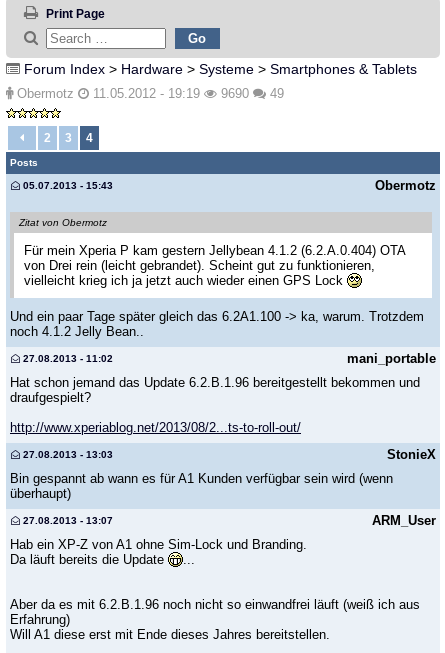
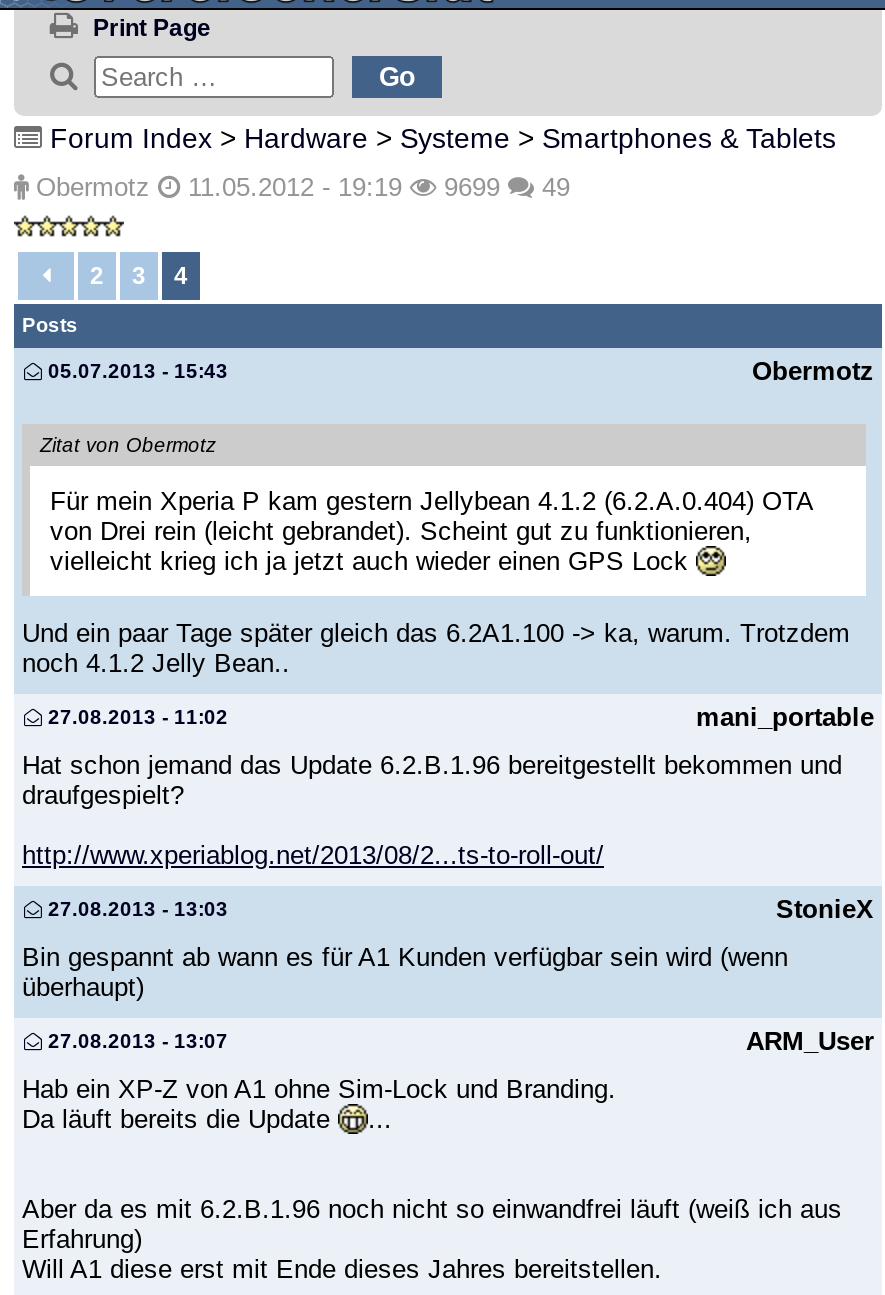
- Obermotz 11.05.2012 - 19:19 9690 49
+ Obermotz 11.05.2012 - 19:19 9699 49
